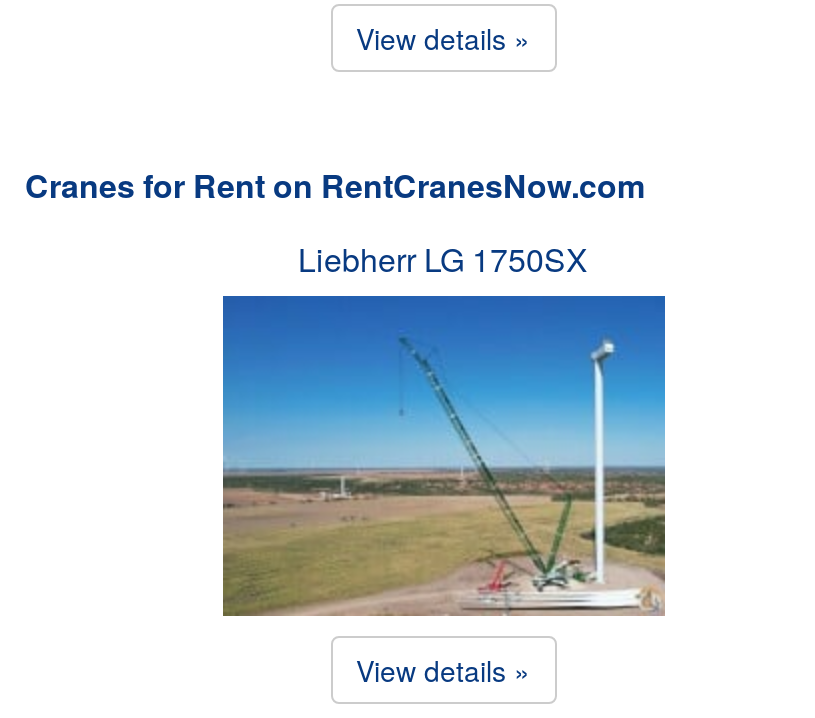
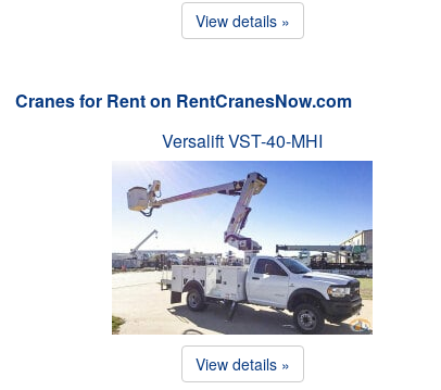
- Liebherr LG 1750SX
+ Versalift VST-40-MHI

- [image]
+ [image]
